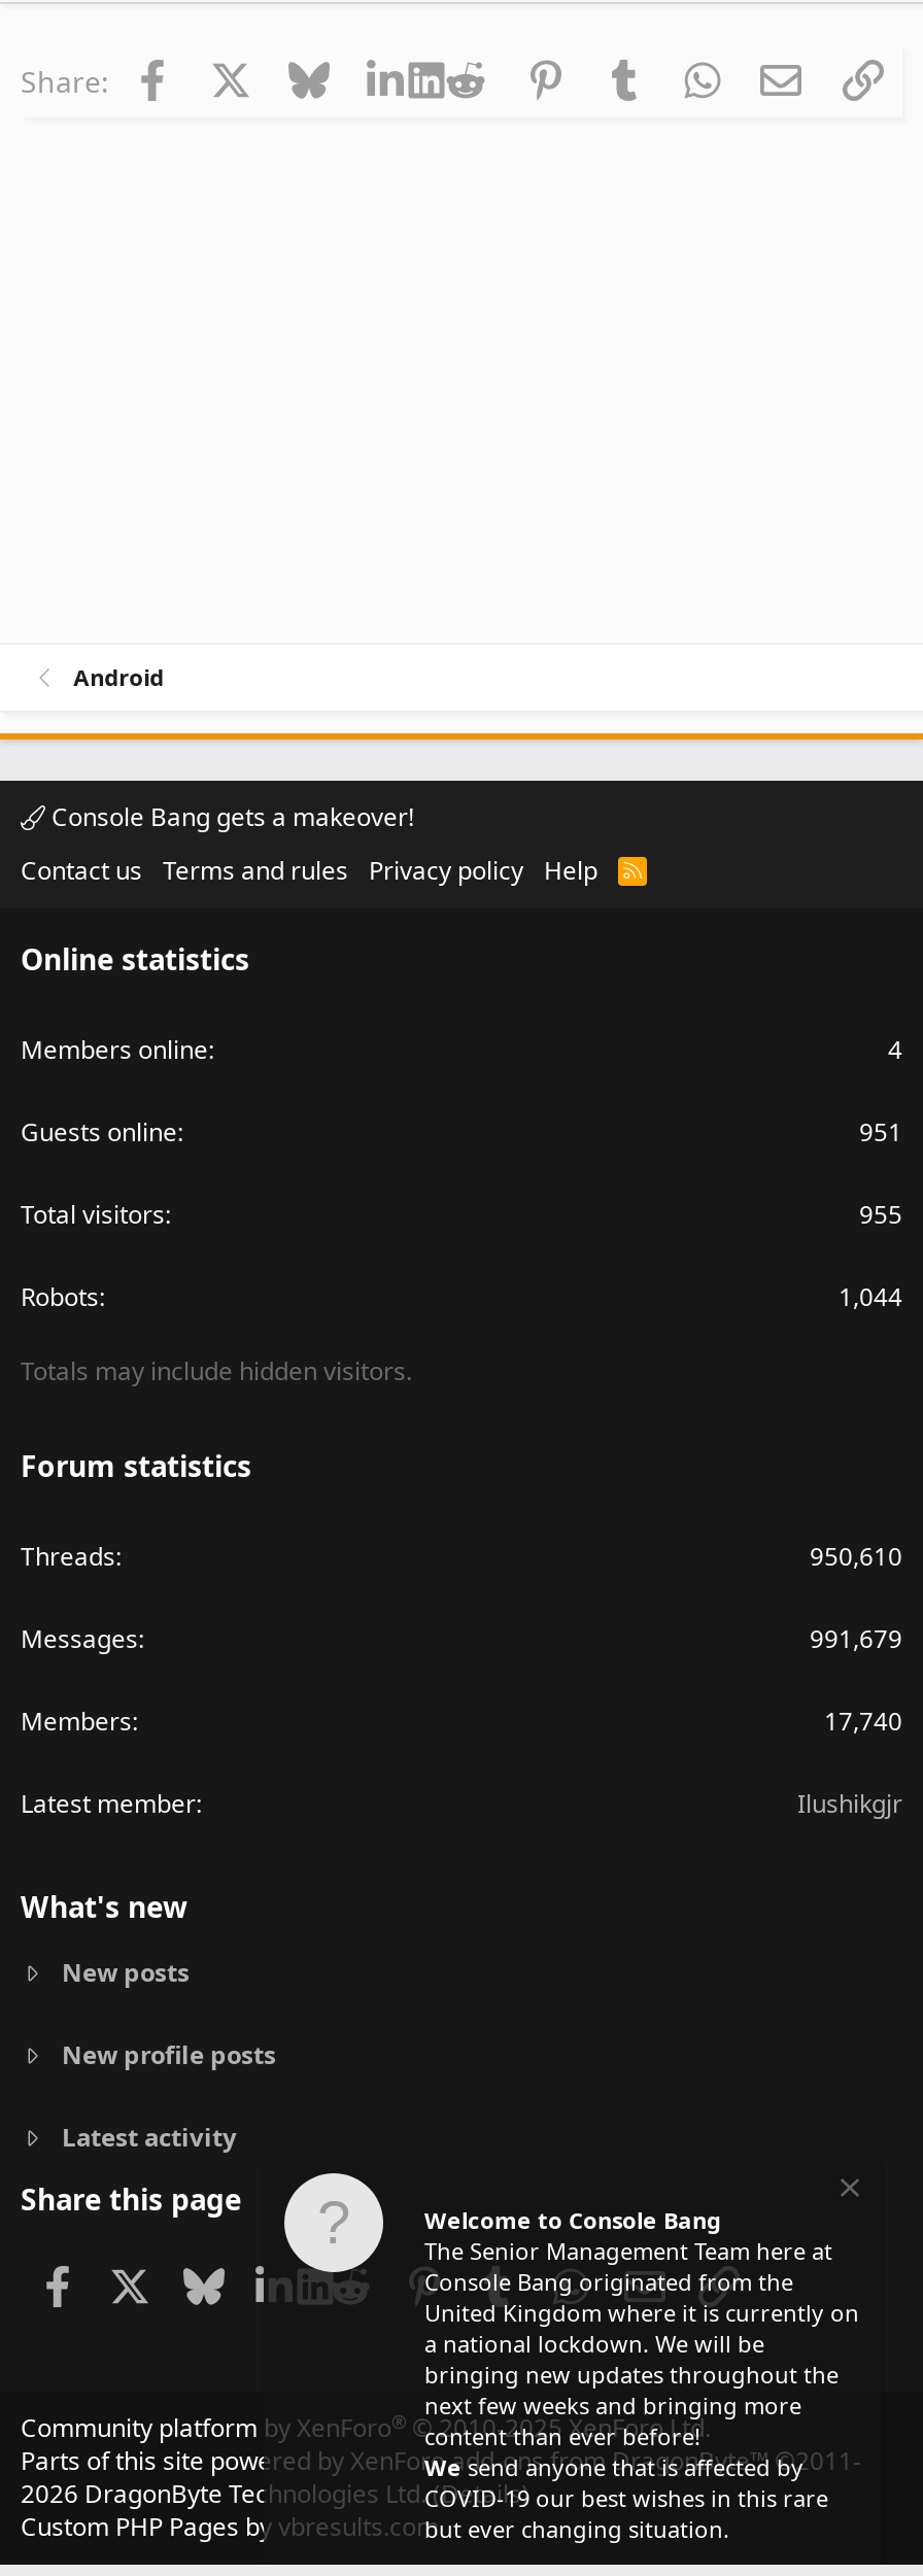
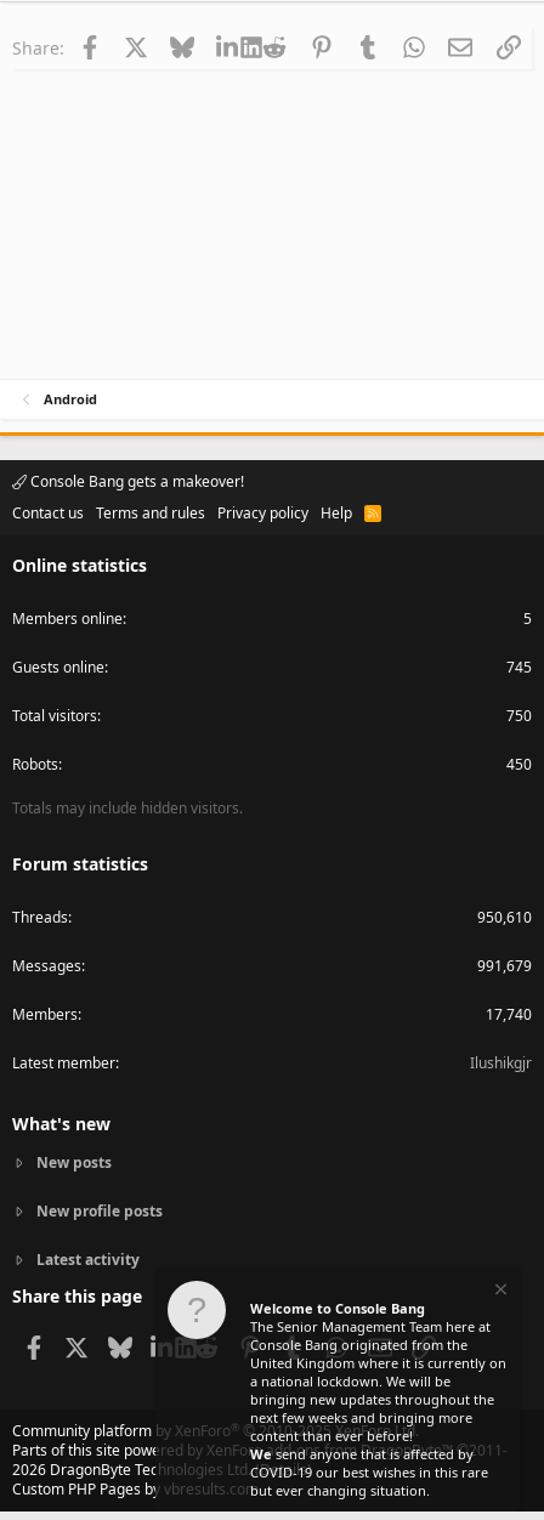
- 4
+ 5

- 951
+ 745

- 955
+ 750

- 1,044
+ 450
